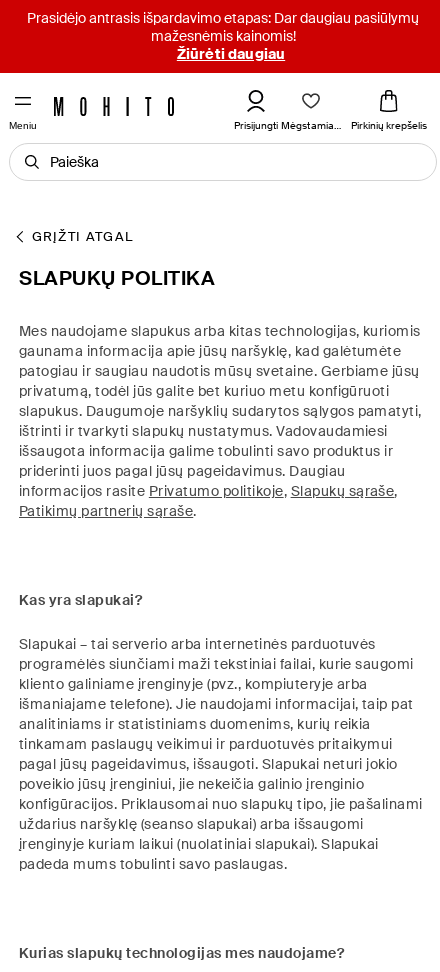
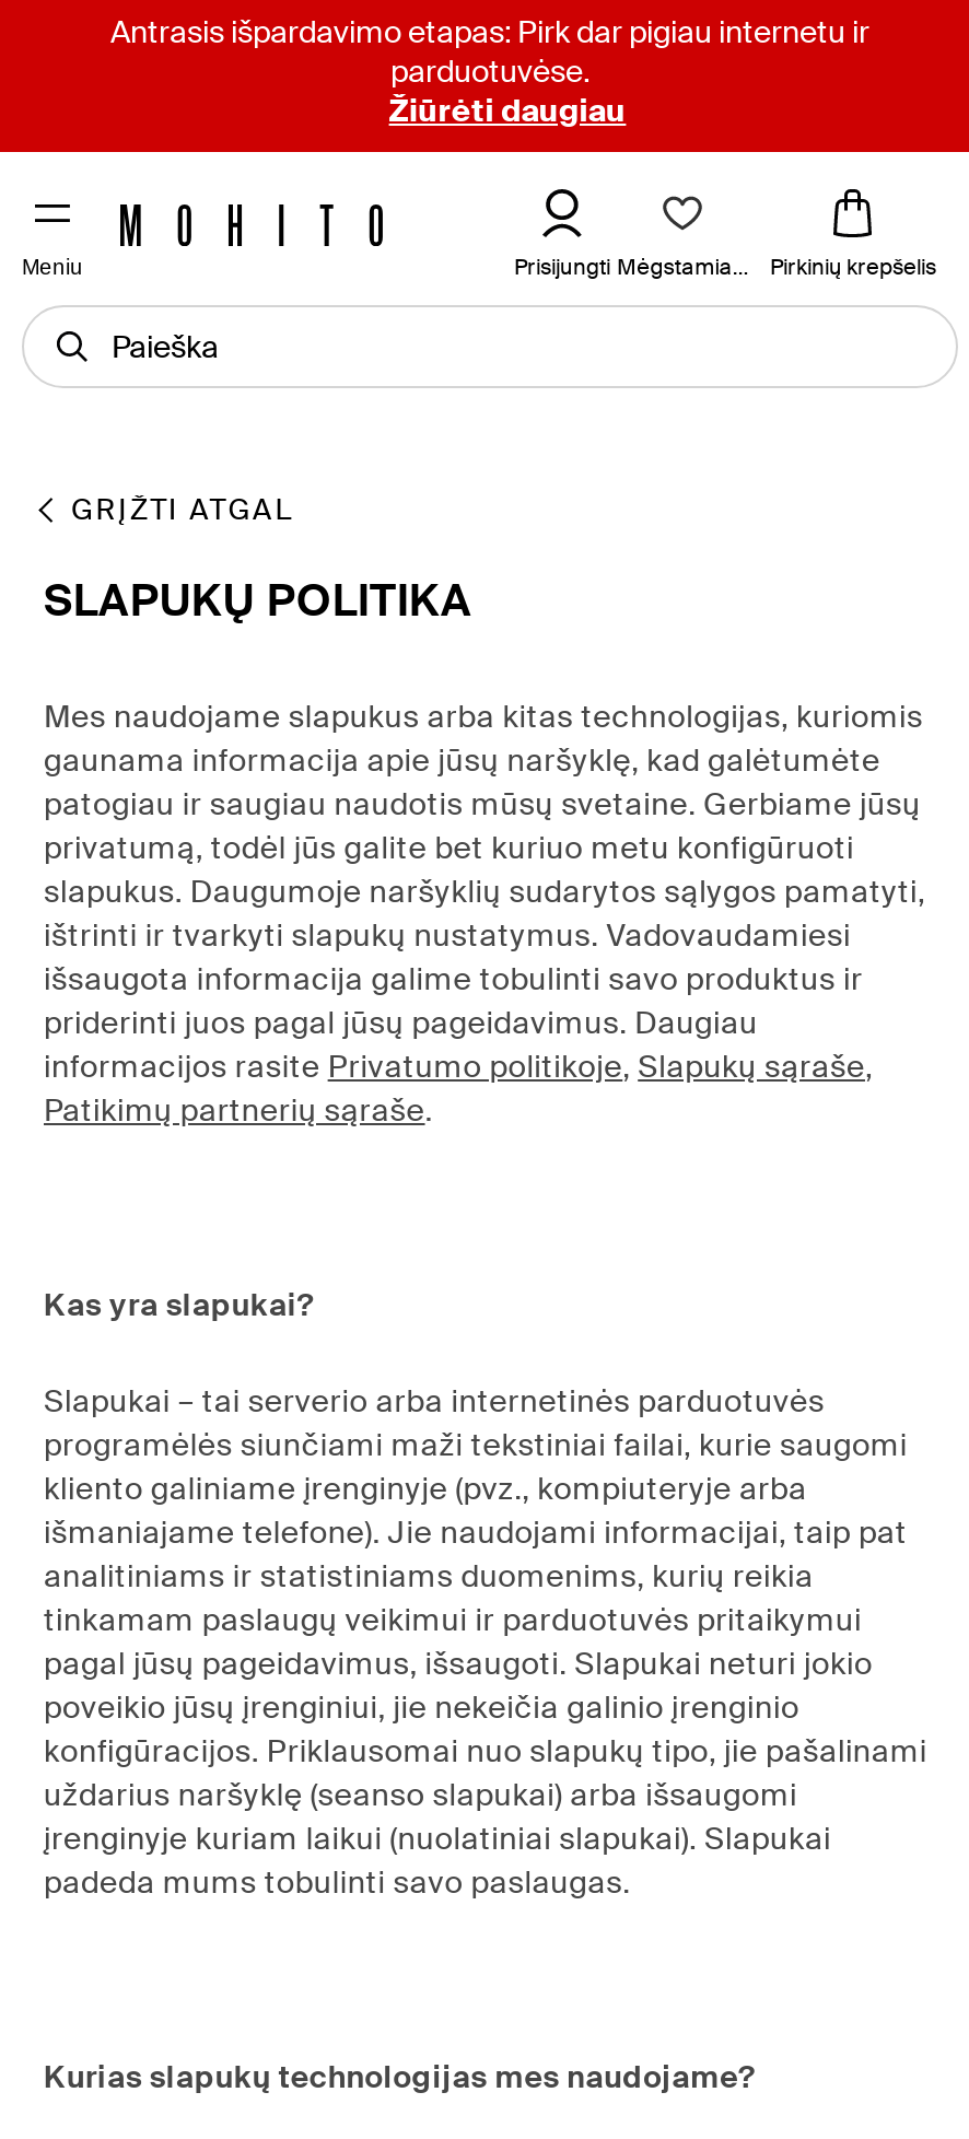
- Prasidėjo antrasis išpardavimo etapas: Dar daugiau pasiūlymų
- mažesnėmis kainomis!
+ Antrasis išpardavimo etapas: Pirk dar pigiau internetu ir
+ parduotuvėse.
